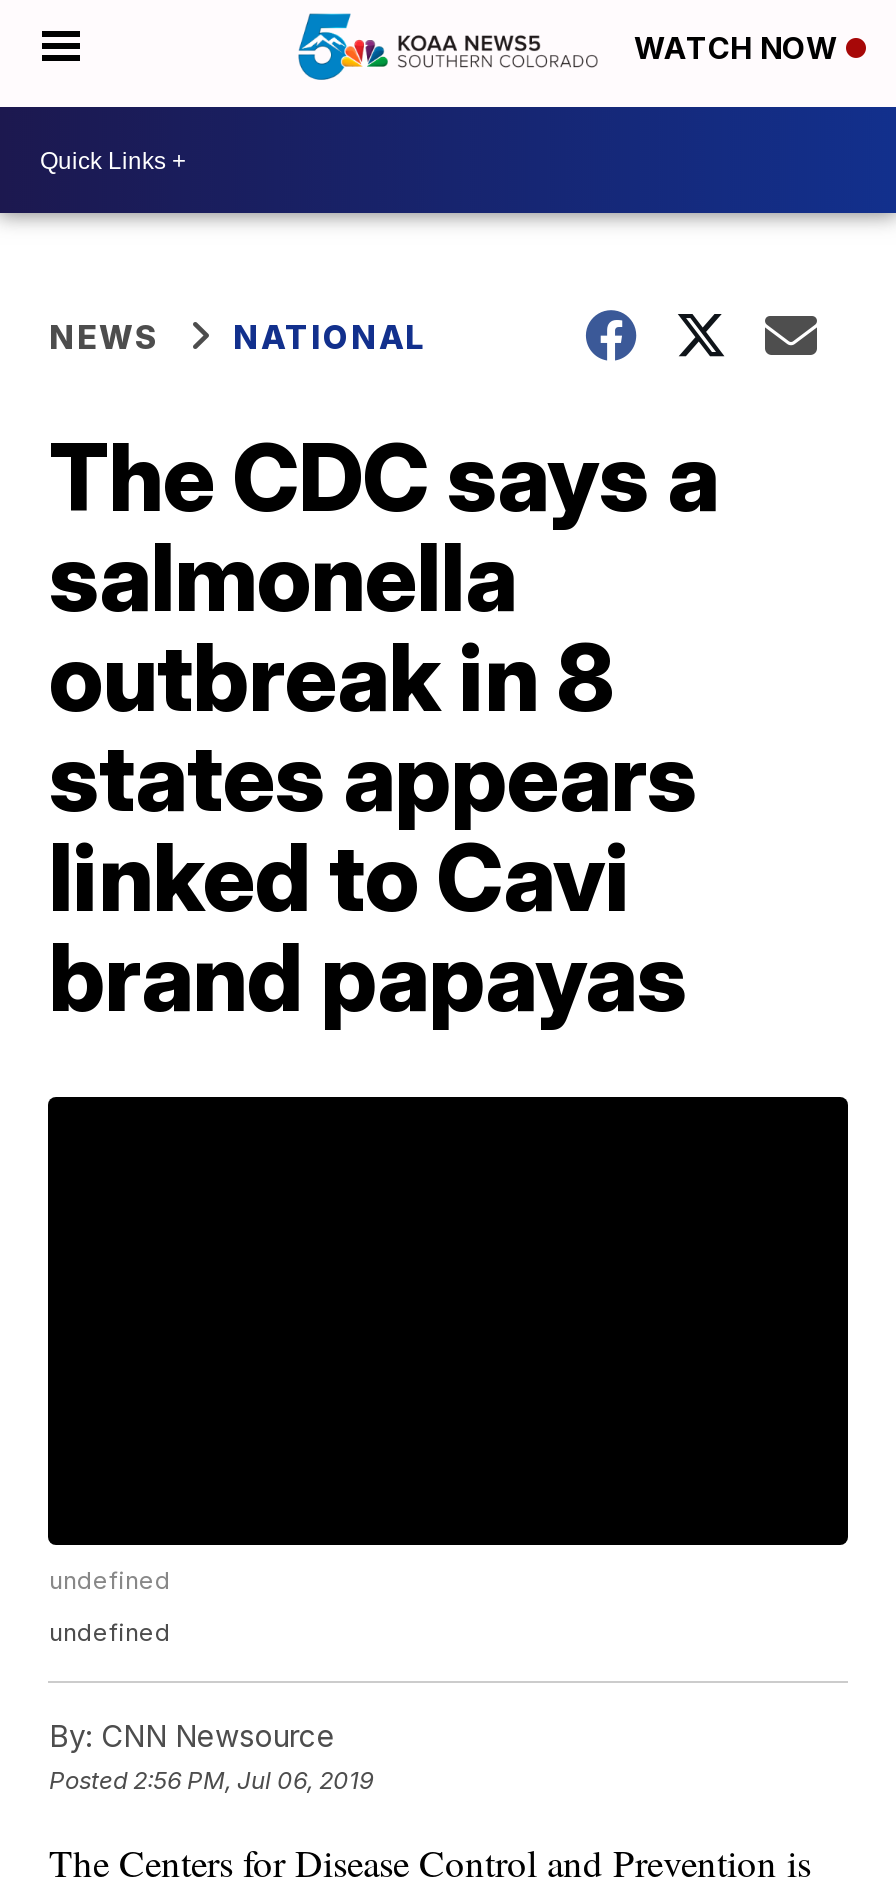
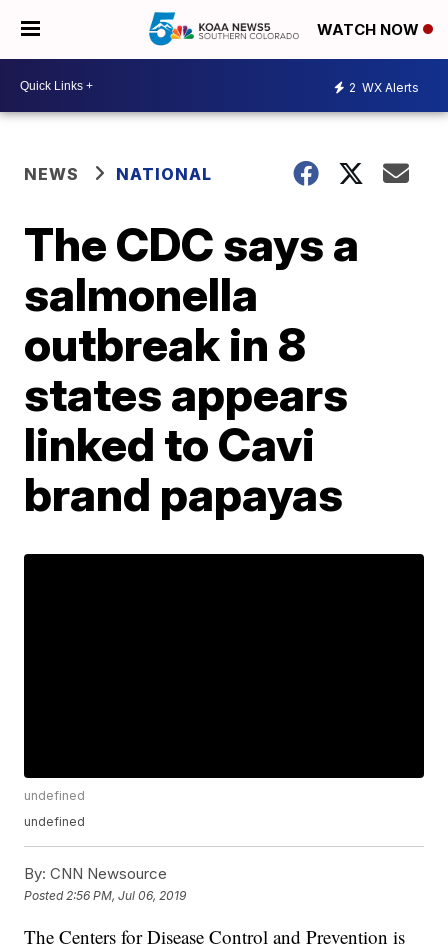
+ 2 WX Alerts
